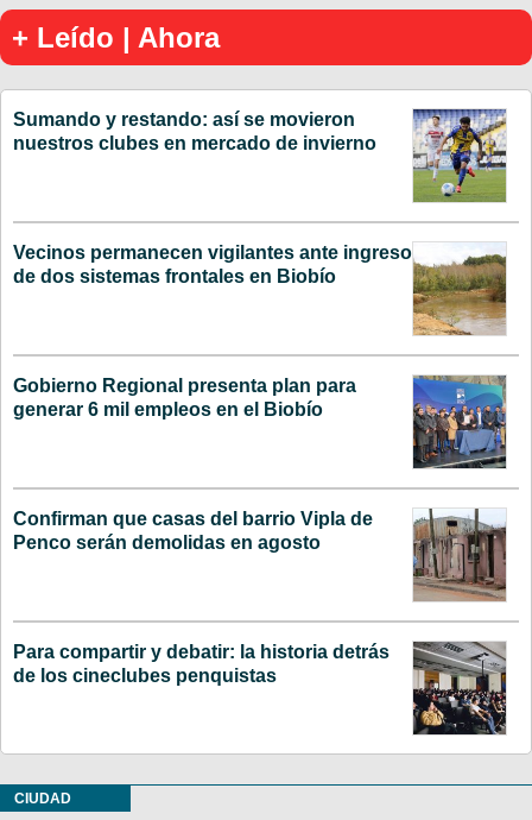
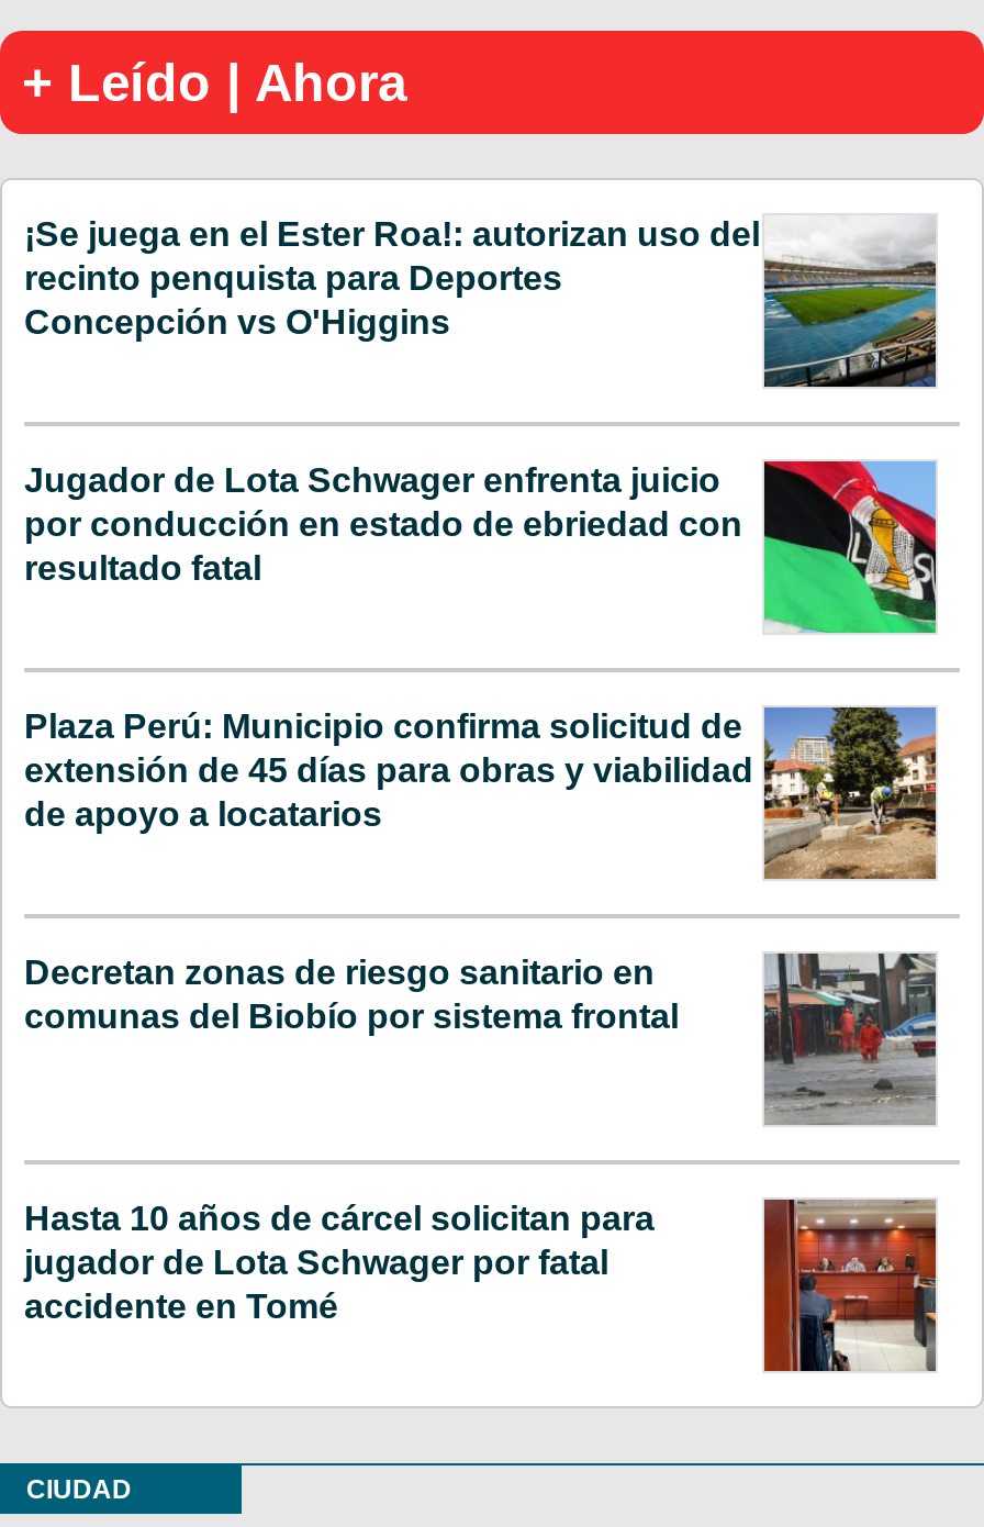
- [image]
- Sumando y restando: así se movieron
- nuestros clubes en mercado de invierno
+ [image]
+ ¡Se juega en el Ester Roa!: autorizan uso del
+ recinto penquista para Deportes
+ Concepción vs O'Higgins

- [image]
- Vecinos permanecen vigilantes ante ingreso
- de dos sistemas frontales en Biobío
+ [image]
+ Jugador de Lota Schwager enfrenta juicio
+ por conducción en estado de ebriedad con
+ resultado fatal

- Gobierno Regional presenta plan para
- generar 6 mil empleos en el Biobío
+ Plaza Perú: Municipio confirma solicitud de
+ extensión de 45 días para obras y viabilidad
+ de apoyo a locatarios

- [image]
+ [image]

- [image]
- Confirman que casas del barrio Vipla de
- Penco serán demolidas en agosto
+ [image]
+ Decretan zonas de riesgo sanitario en
+ comunas del Biobío por sistema frontal

- Para compartir y debatir: la historia detrás
- de los cineclubes penquistas
+ Hasta 10 años de cárcel solicitan para
+ jugador de Lota Schwager por fatal
+ accidente en Tomé

- [image]
+ [image]
